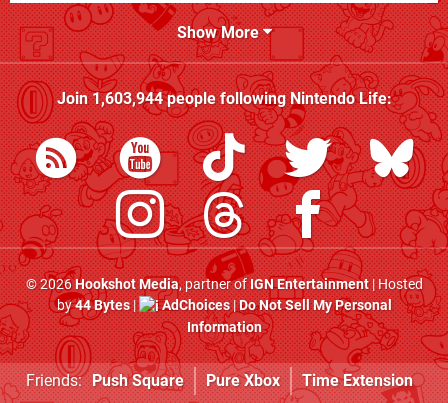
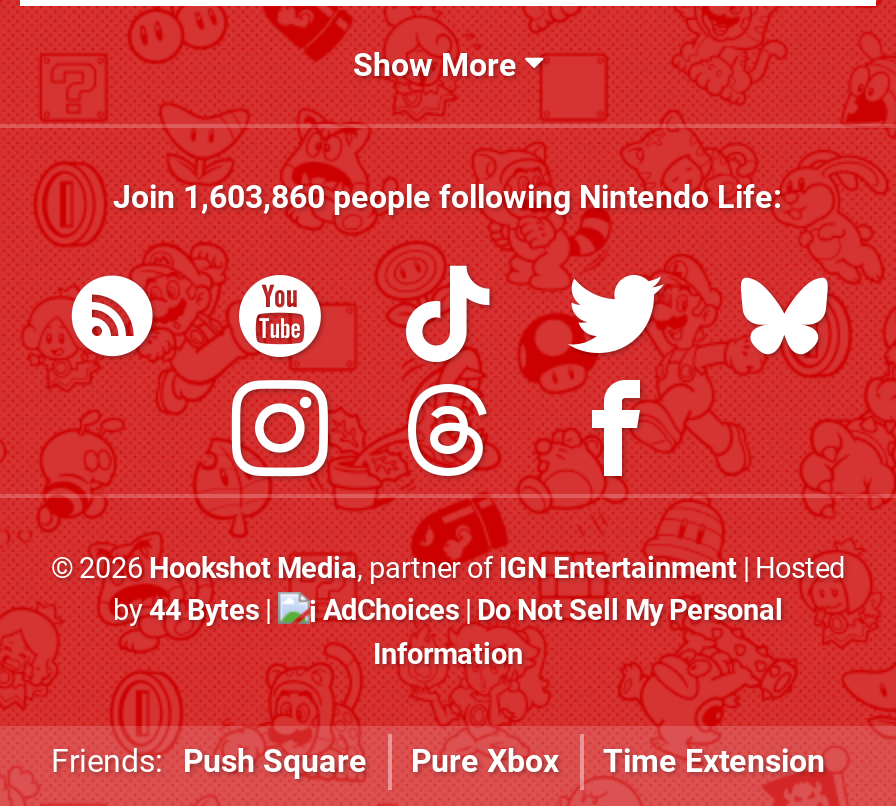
- Join 1,603,944 people following Nintendo Life:
+ Join 1,603,860 people following Nintendo Life:
